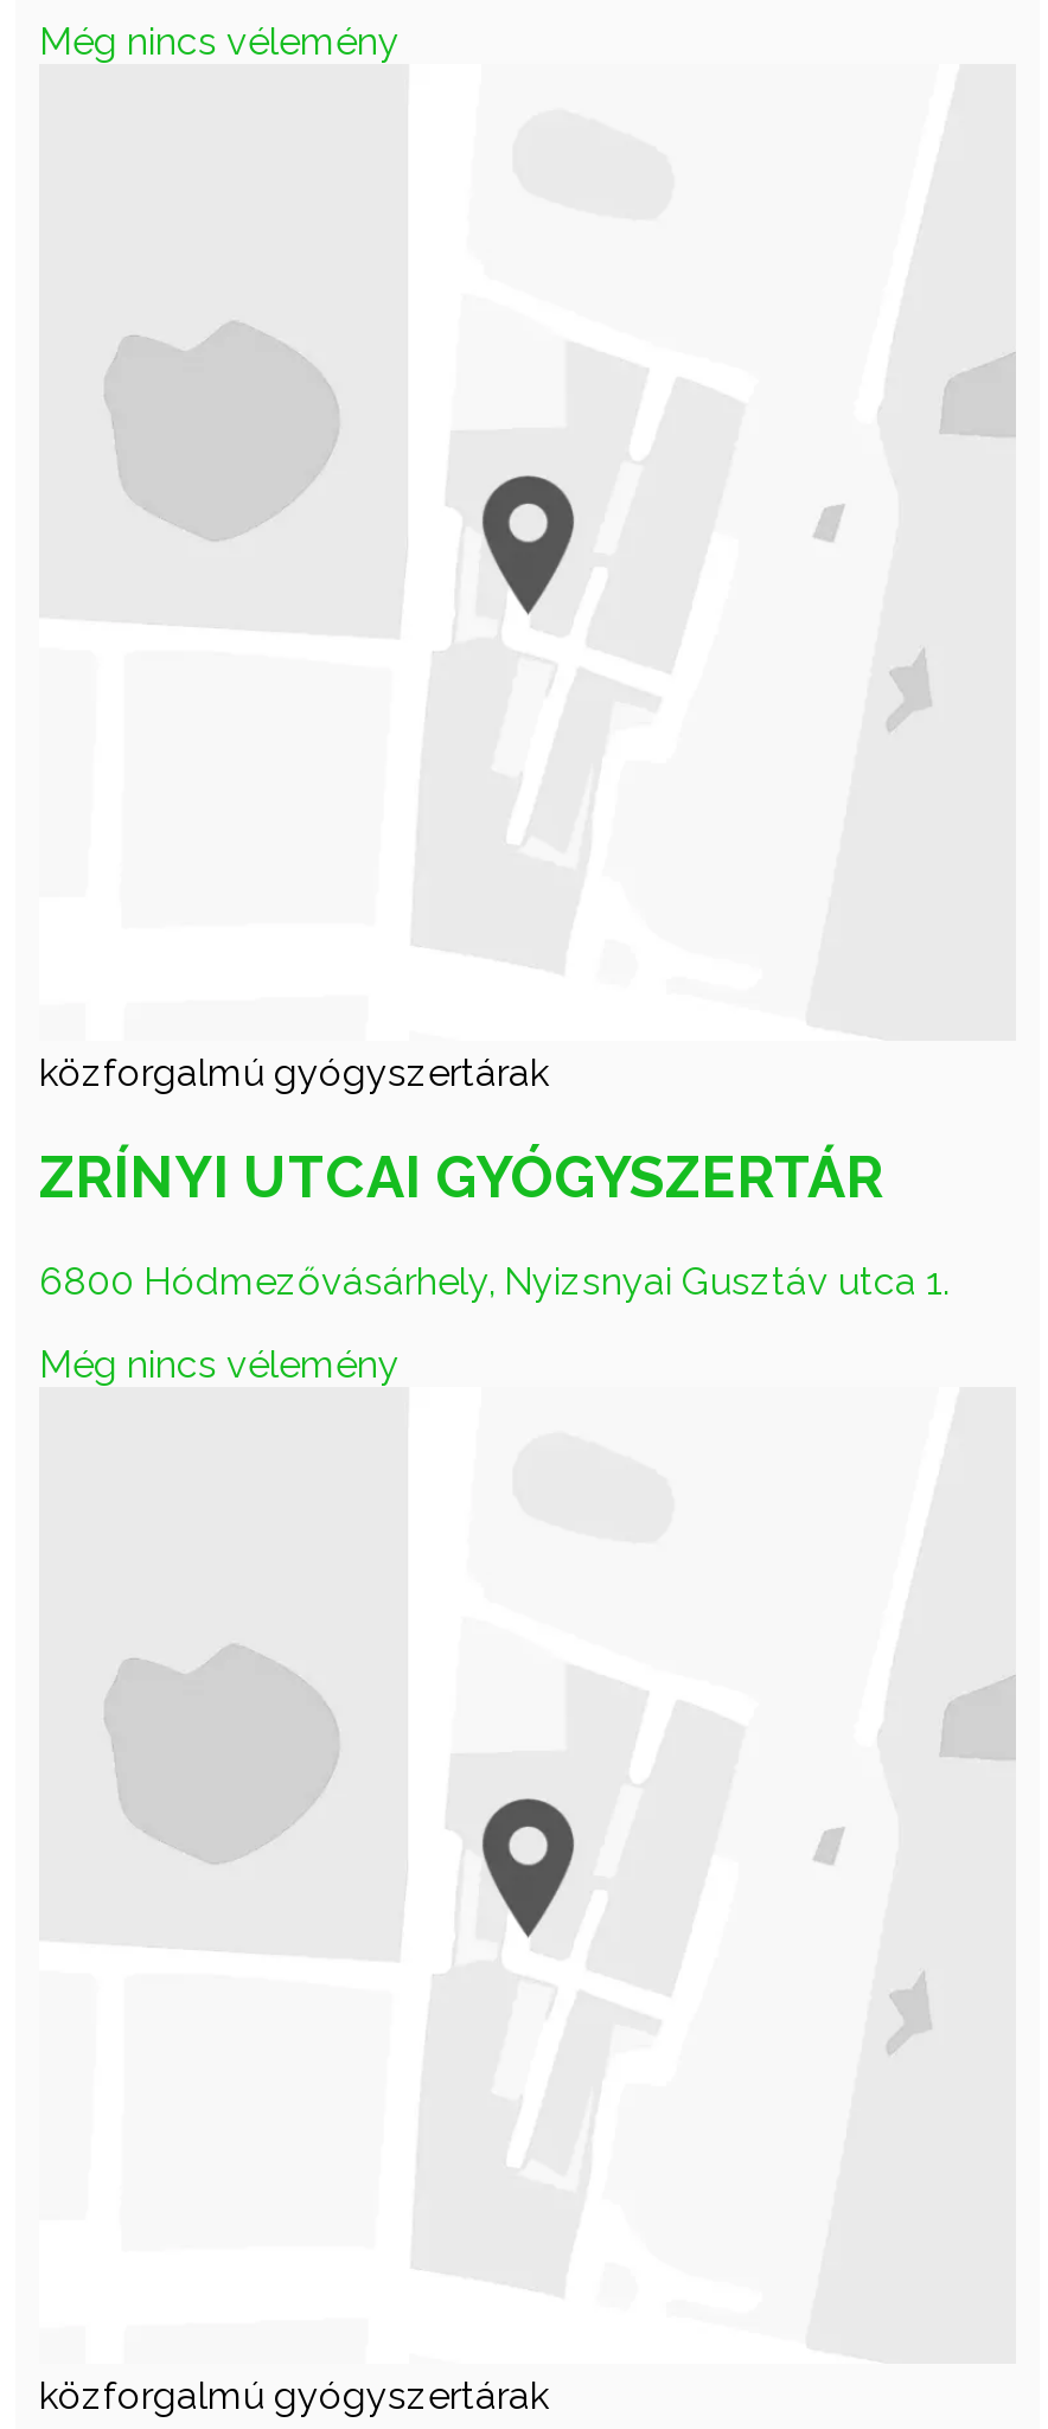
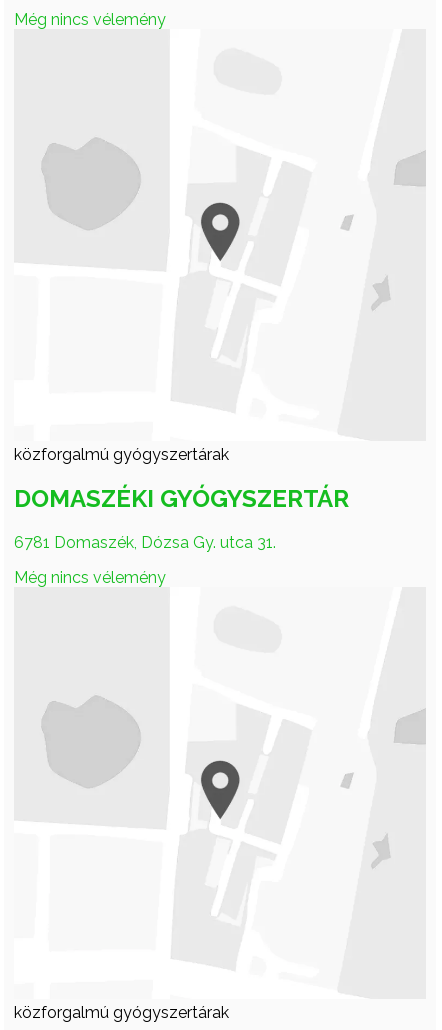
- ZRÍNYI UTCAI GYÓGYSZERTÁR
+ DOMASZÉKI GYÓGYSZERTÁR

- 6800 Hódmezővásárhely, Nyizsnyai Gusztáv utca 1.
+ 6781 Domaszék, Dózsa Gy. utca 31.
